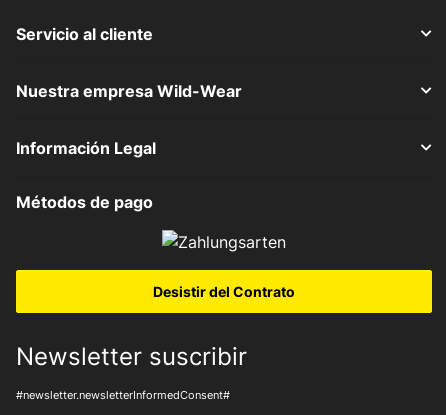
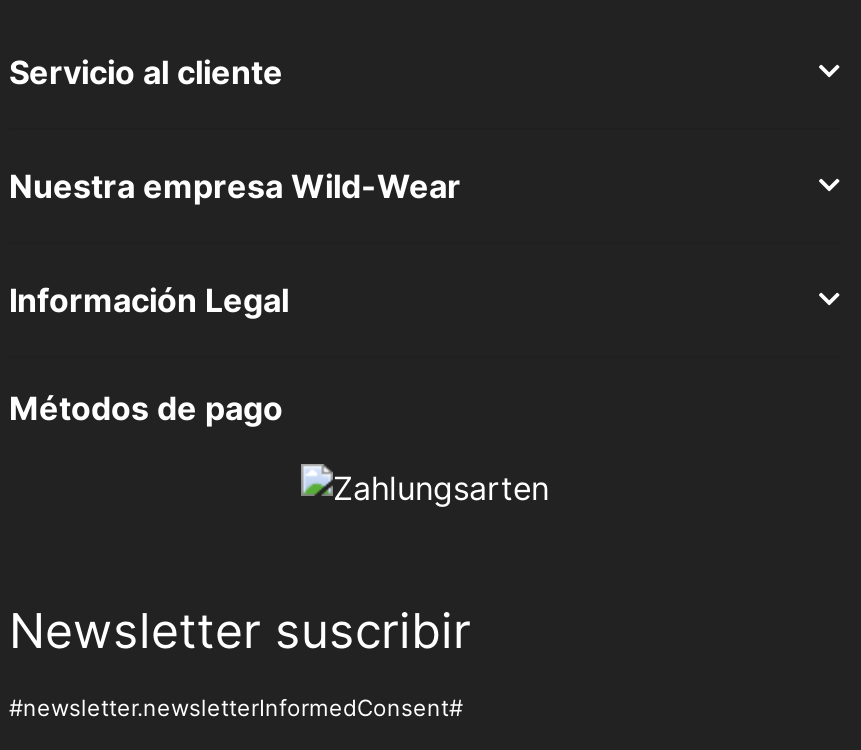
- Desistir del Contrato
